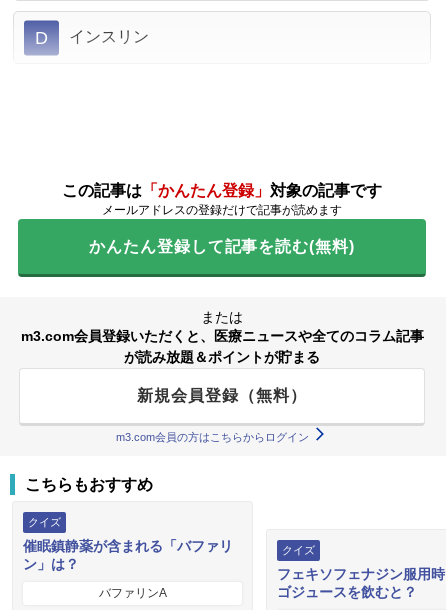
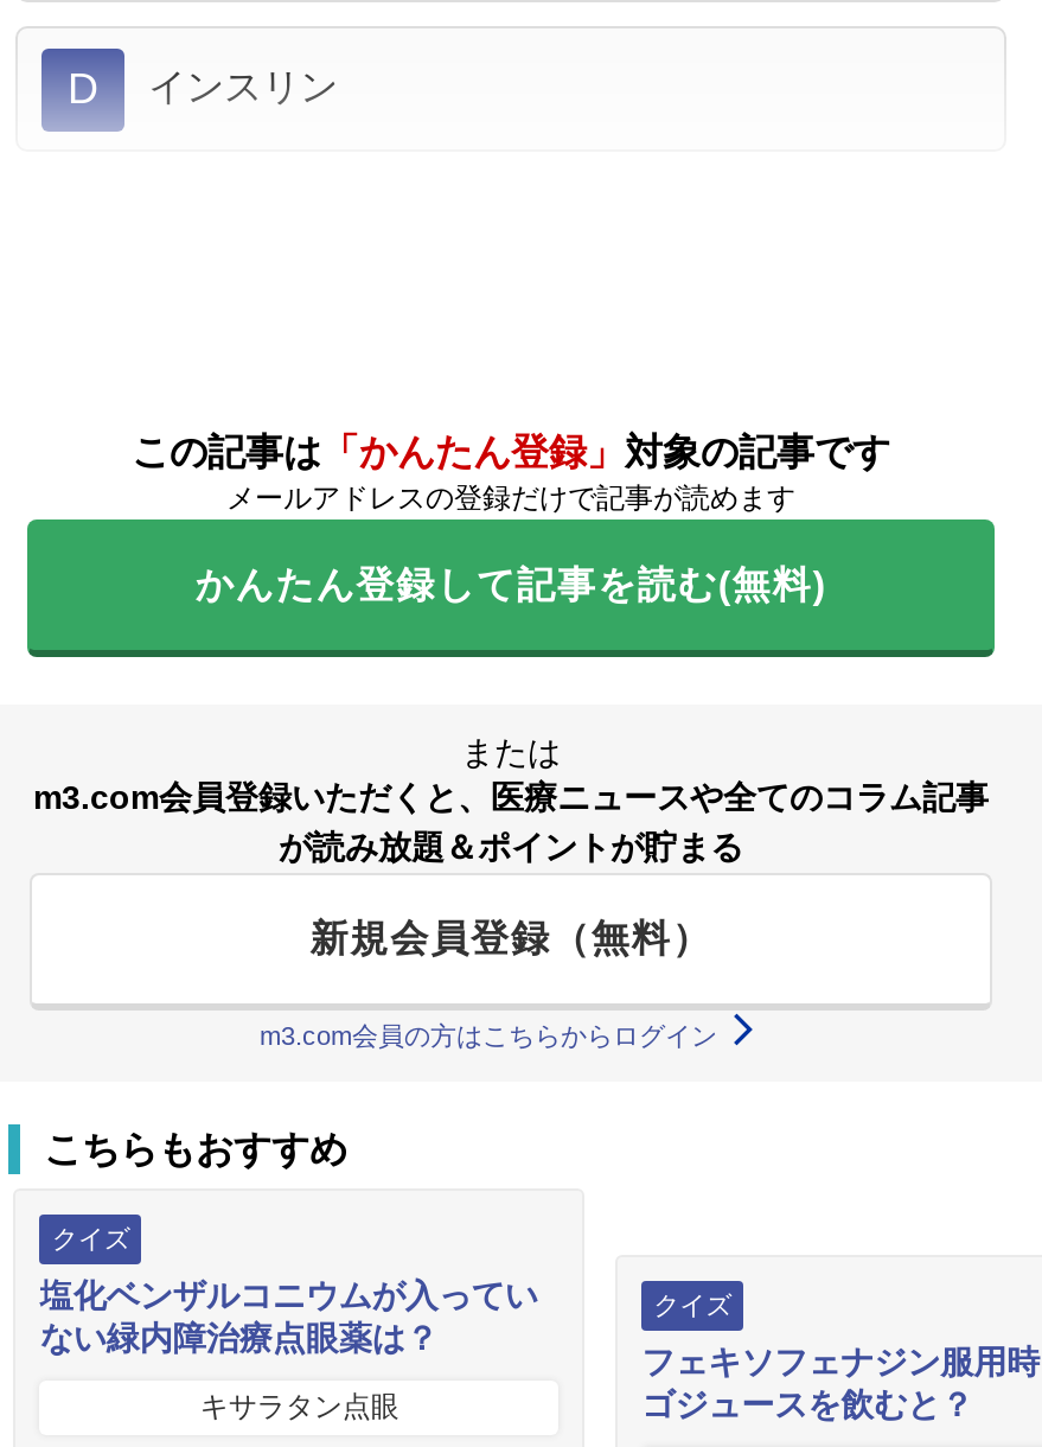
- 催眠鎮静薬が含まれる「バファリ
- ン」は？
+ 塩化ベンザルコニウムが入ってい
+ ない緑内障治療点眼薬は？

- バファリンA
+ キサラタン点眼
